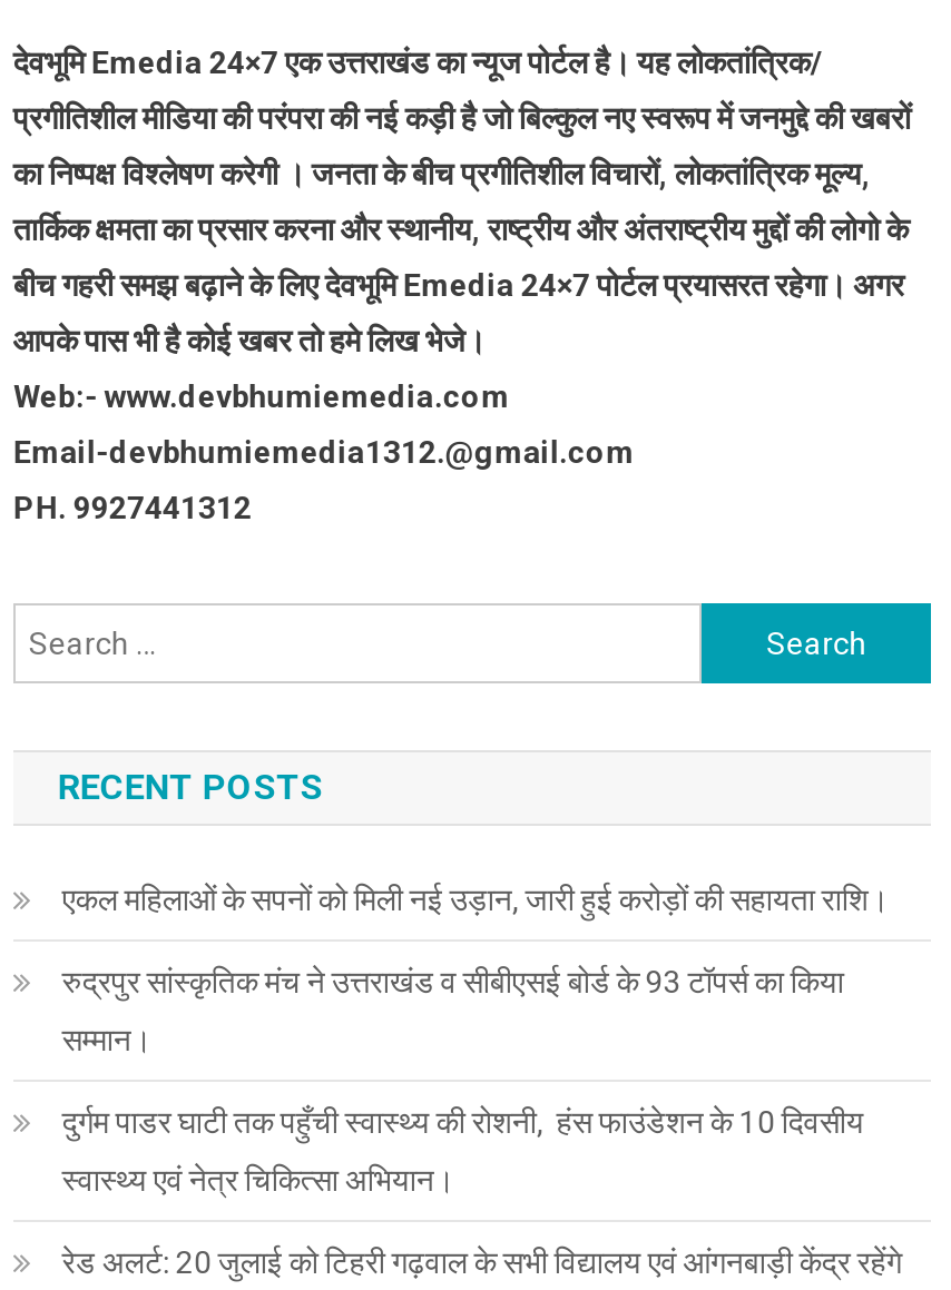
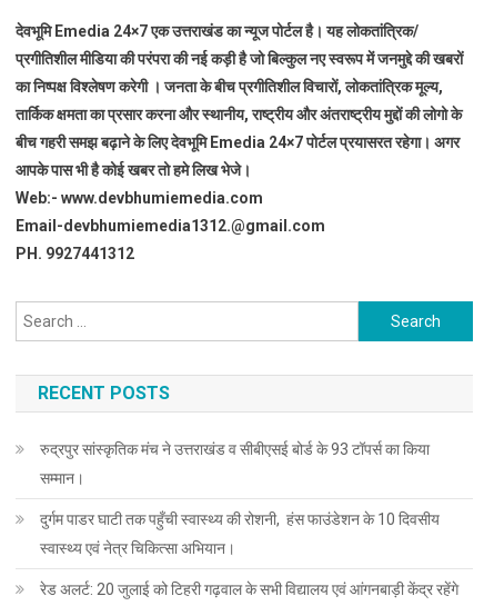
- एकल महिलाओं के सपनों को मिली नई उड़ान, जारी हुई करोड़ों की सहायता राशि।
